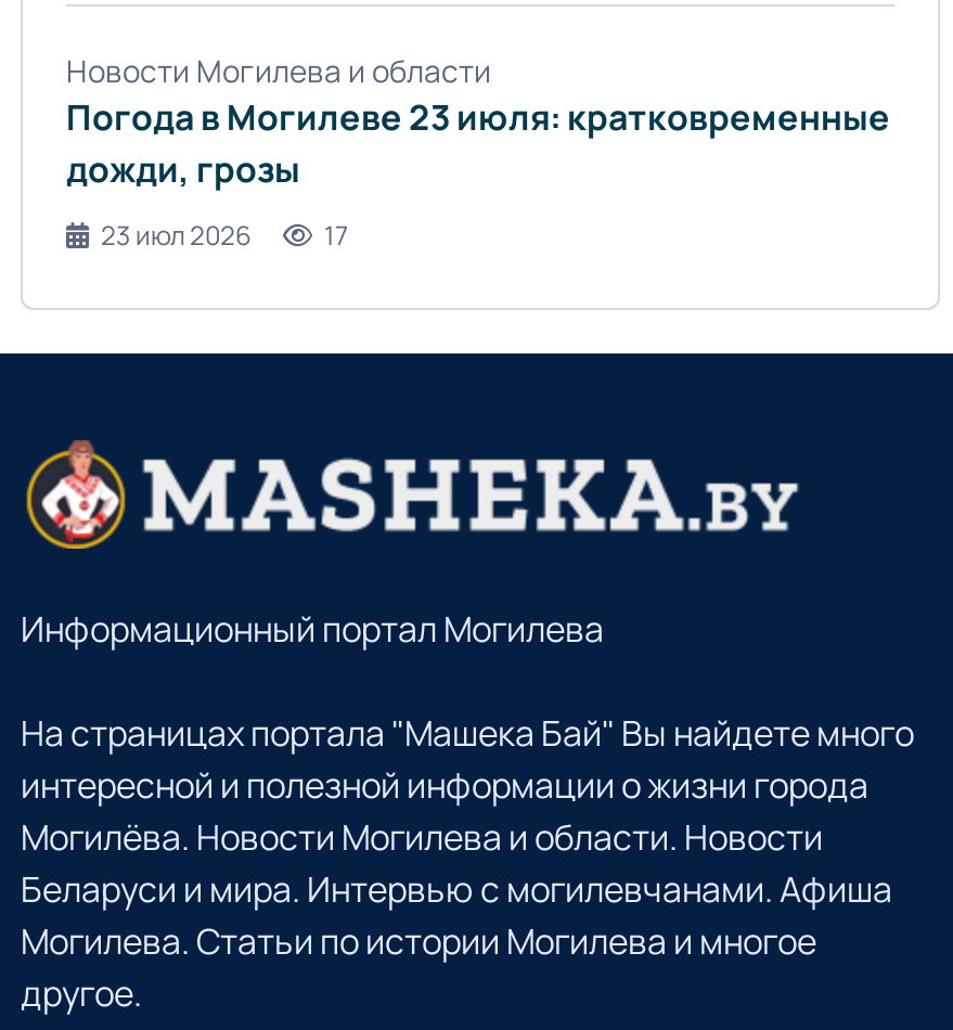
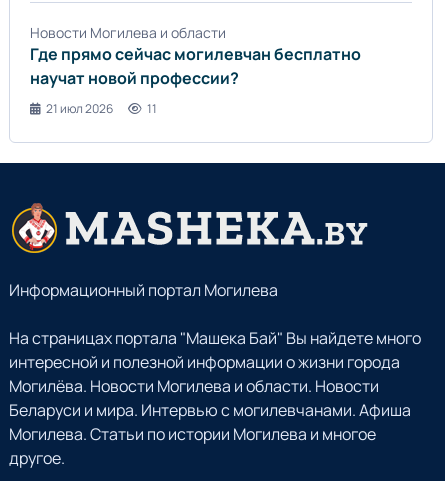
- Погода в Могилеве 23 июля: кратковременные
- дожди, грозы
+ Где прямо сейчас могилевчан бесплатно
+ научат новой профессии?

- 23 июл 2026
- 17
+ 21 июл 2026
+ 11
